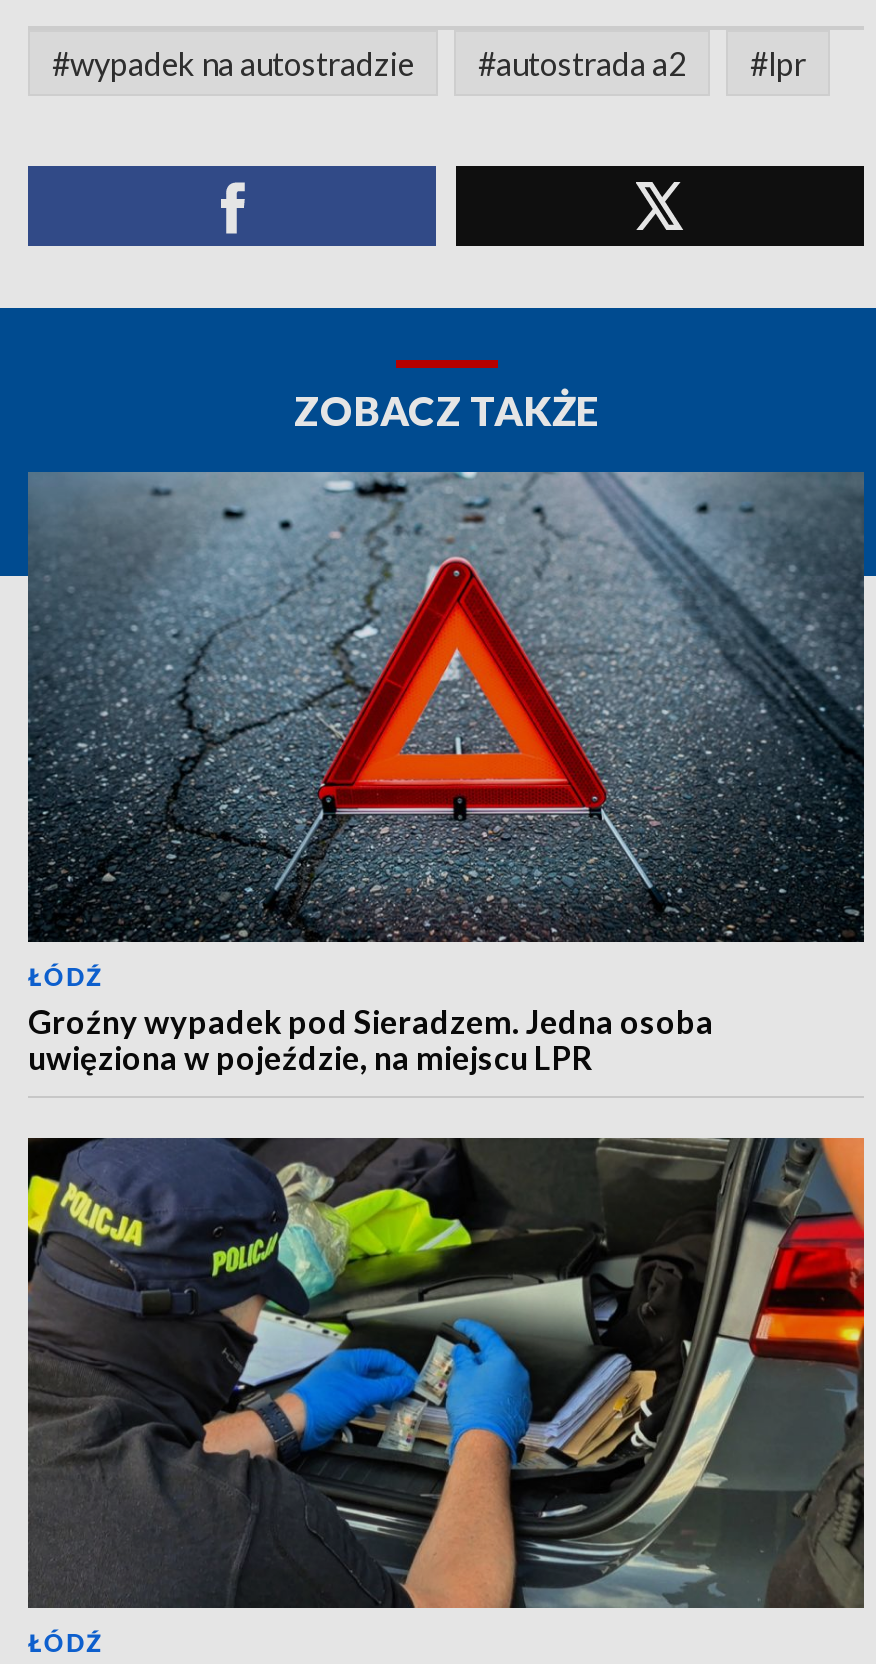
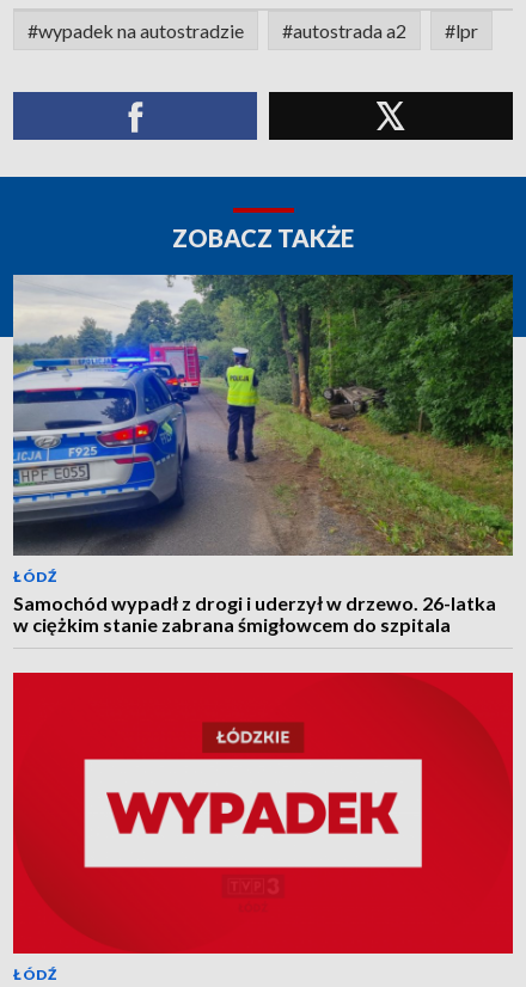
- [image]
- Groźny wypadek pod Sieradzem. Jedna osoba
- uwięziona w pojeździe, na miejscu LPR
+ [image]
+ Samochód wypadł z drogi i uderzył w drzewo. 26-latka
+ w ciężkim stanie zabrana śmigłowcem do szpitala

- [image]
+ [image]
